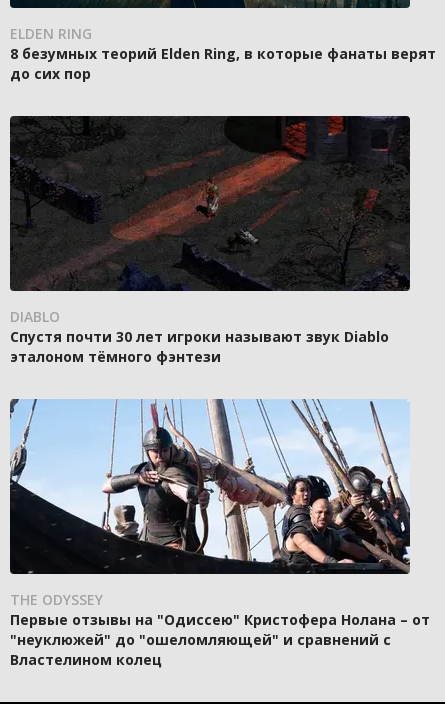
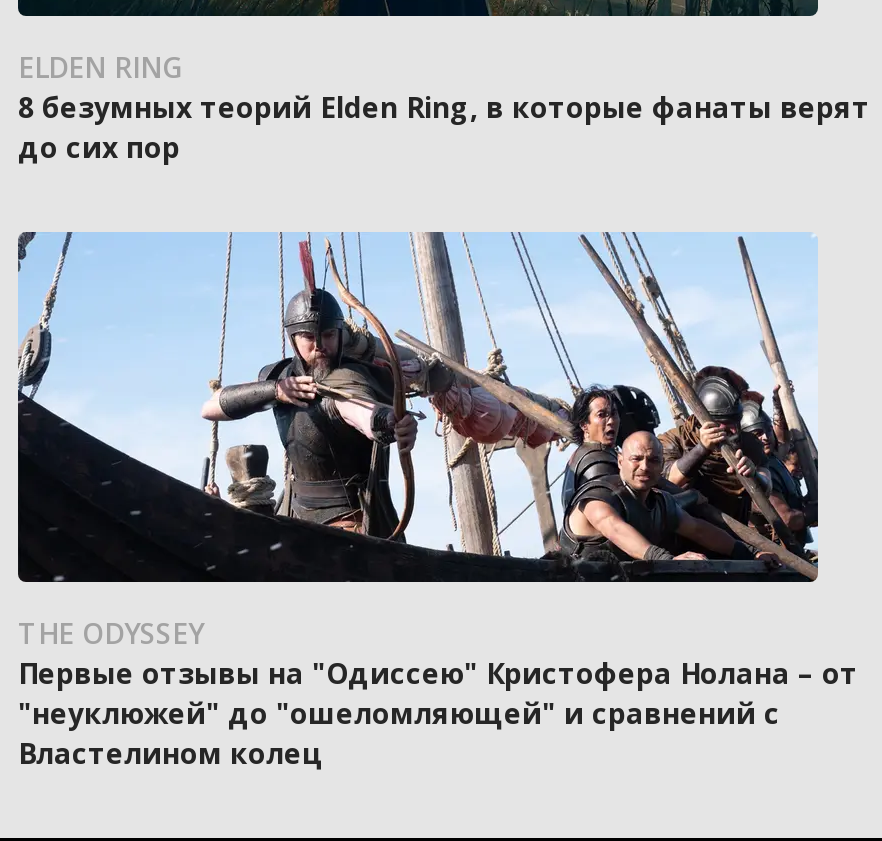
- [image]
- DIABLO
- Спустя почти 30 лет игроки называют звук Diablo
- эталоном тёмного фэнтези
